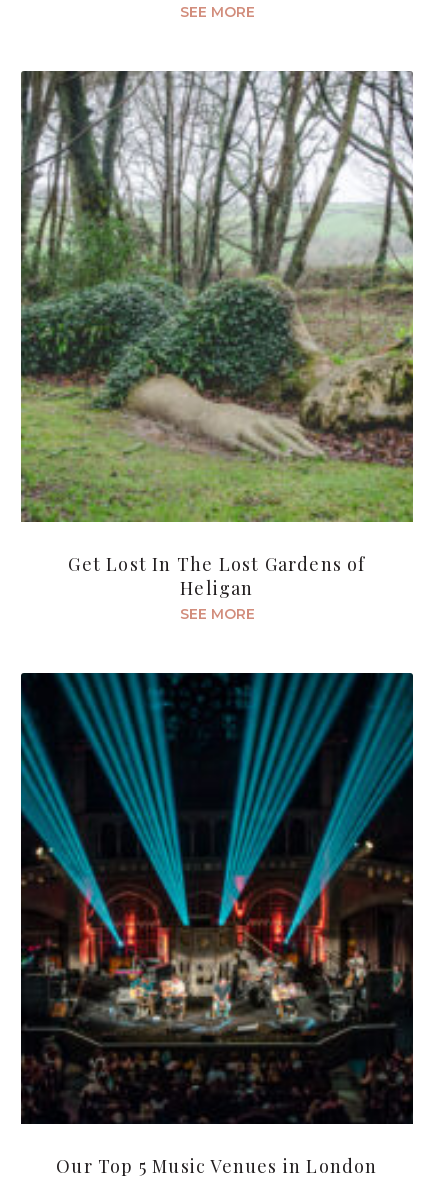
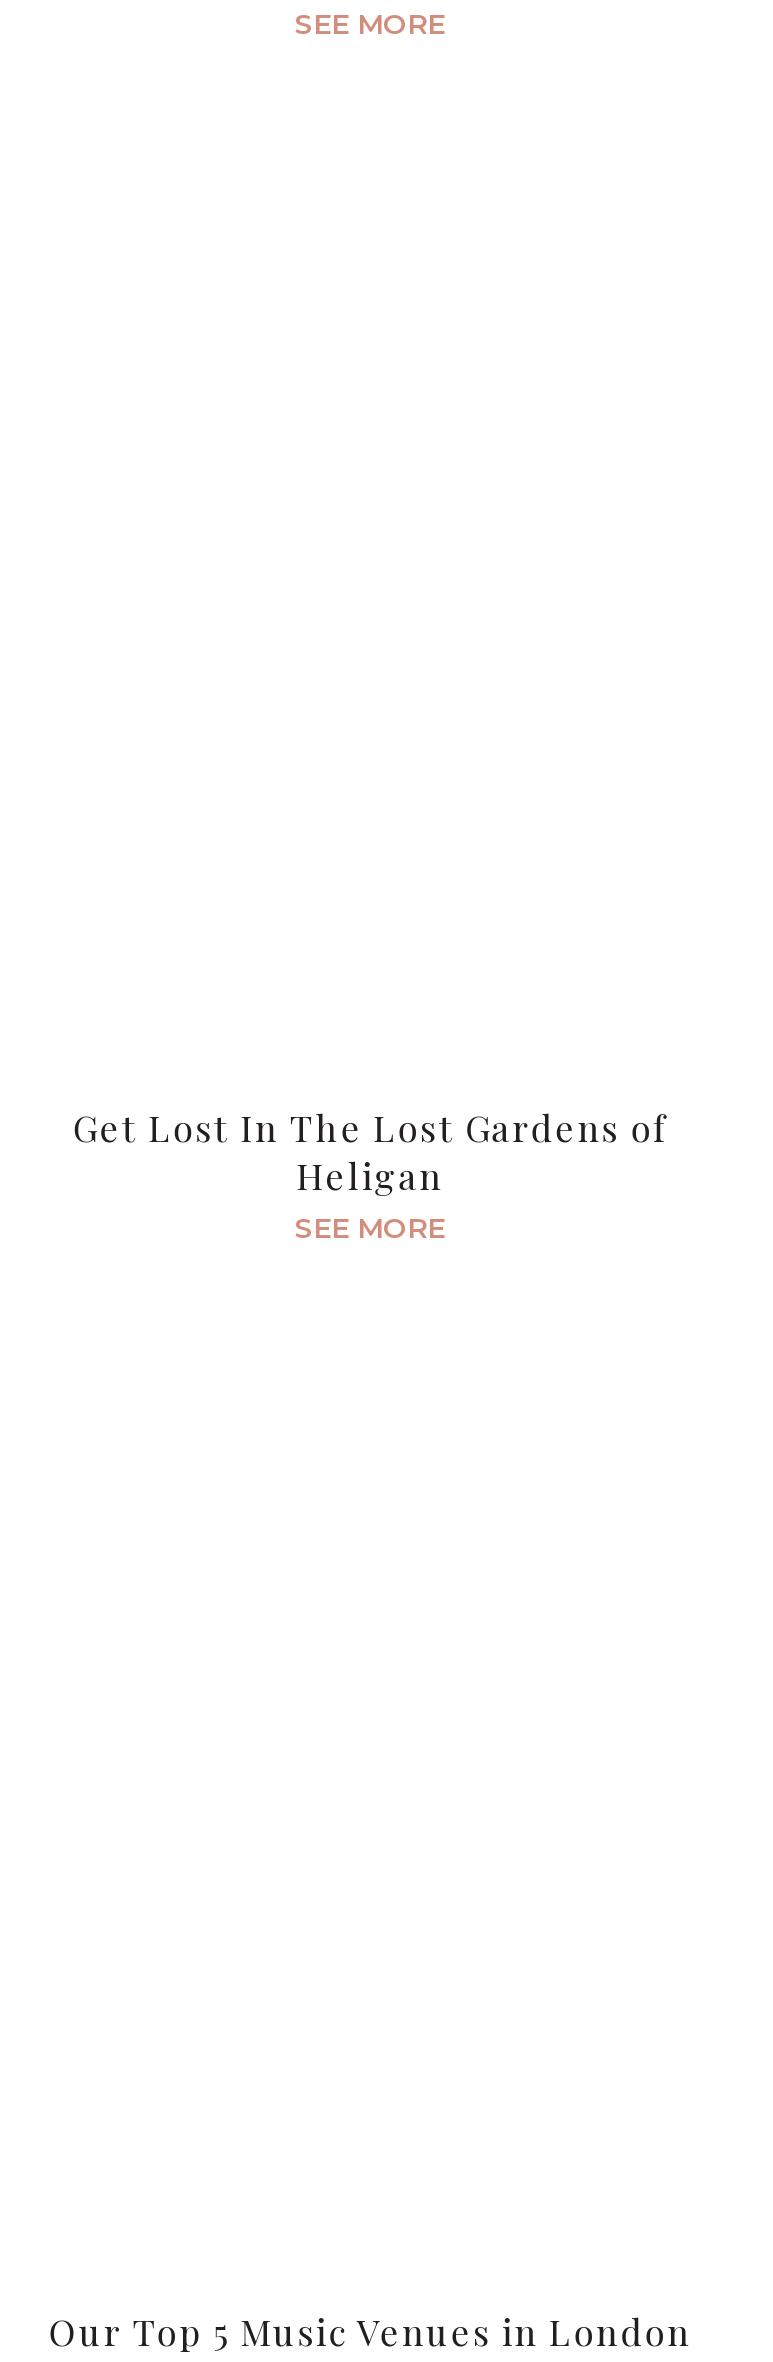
- [image]

- [image]
